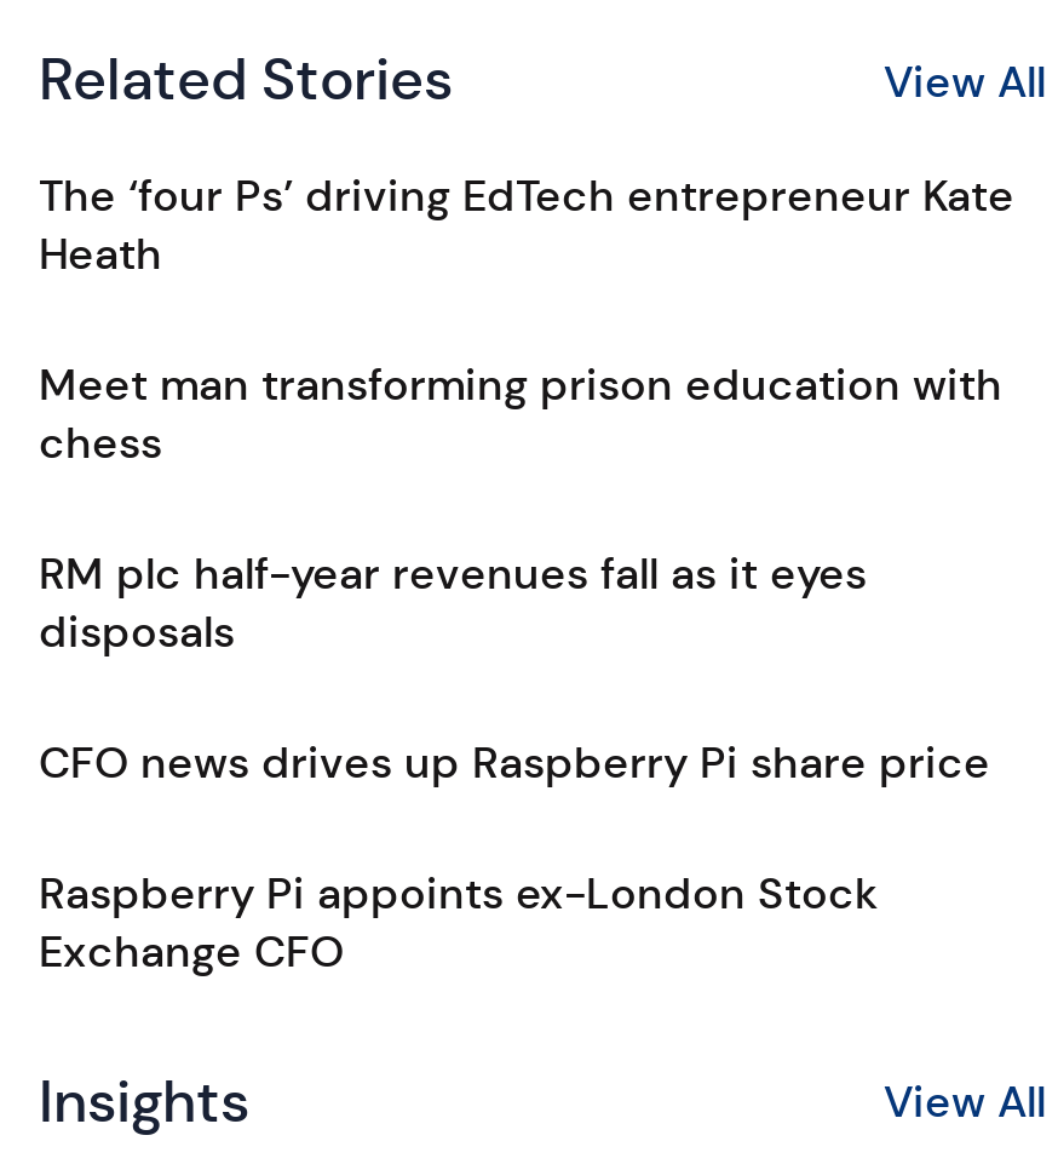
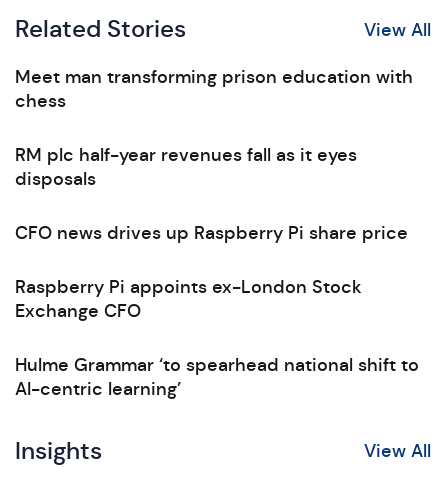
- The ‘four Ps’ driving EdTech entrepreneur Kate
- Heath

moved up: Meet man transforming prison education with | chess | RM plc half-year revenues fall as it eyes | disposals | CFO news drives up Raspberry Pi share price | Raspberry Pi appoints ex-London Stock | Exchange CFO

+ Hulme Grammar ‘to spearhead national shift to
+ AI-centric learning’
